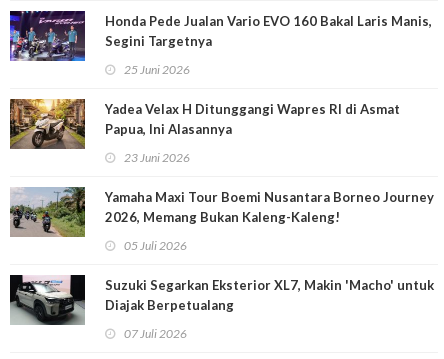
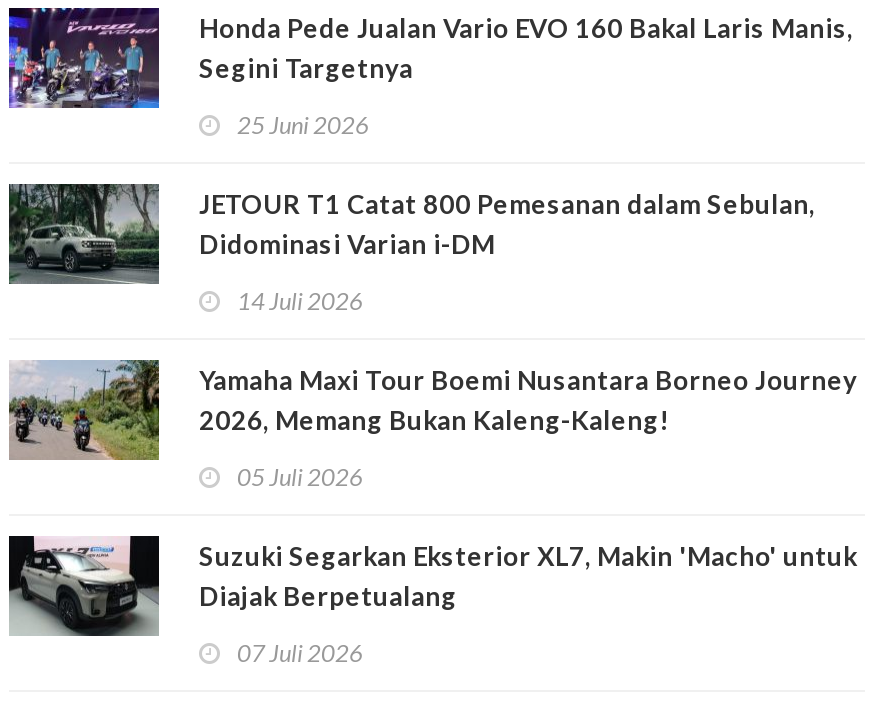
- [image]
- Yadea Velax H Ditunggangi Wapres RI di Asmat
- Papua, Ini Alasannya
+ [image]
+ JETOUR T1 Catat 800 Pemesanan dalam Sebulan,
+ Didominasi Varian i-DM

- 23 Juni 2026
+ 14 Juli 2026
